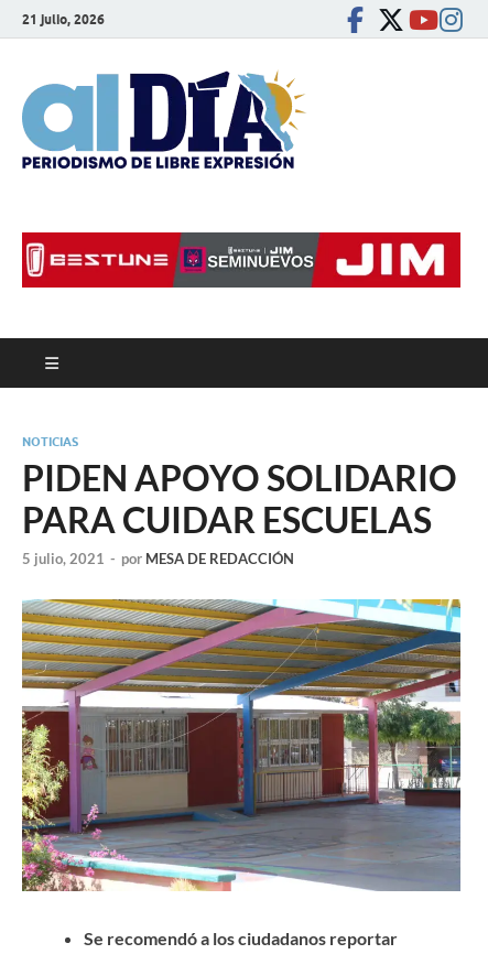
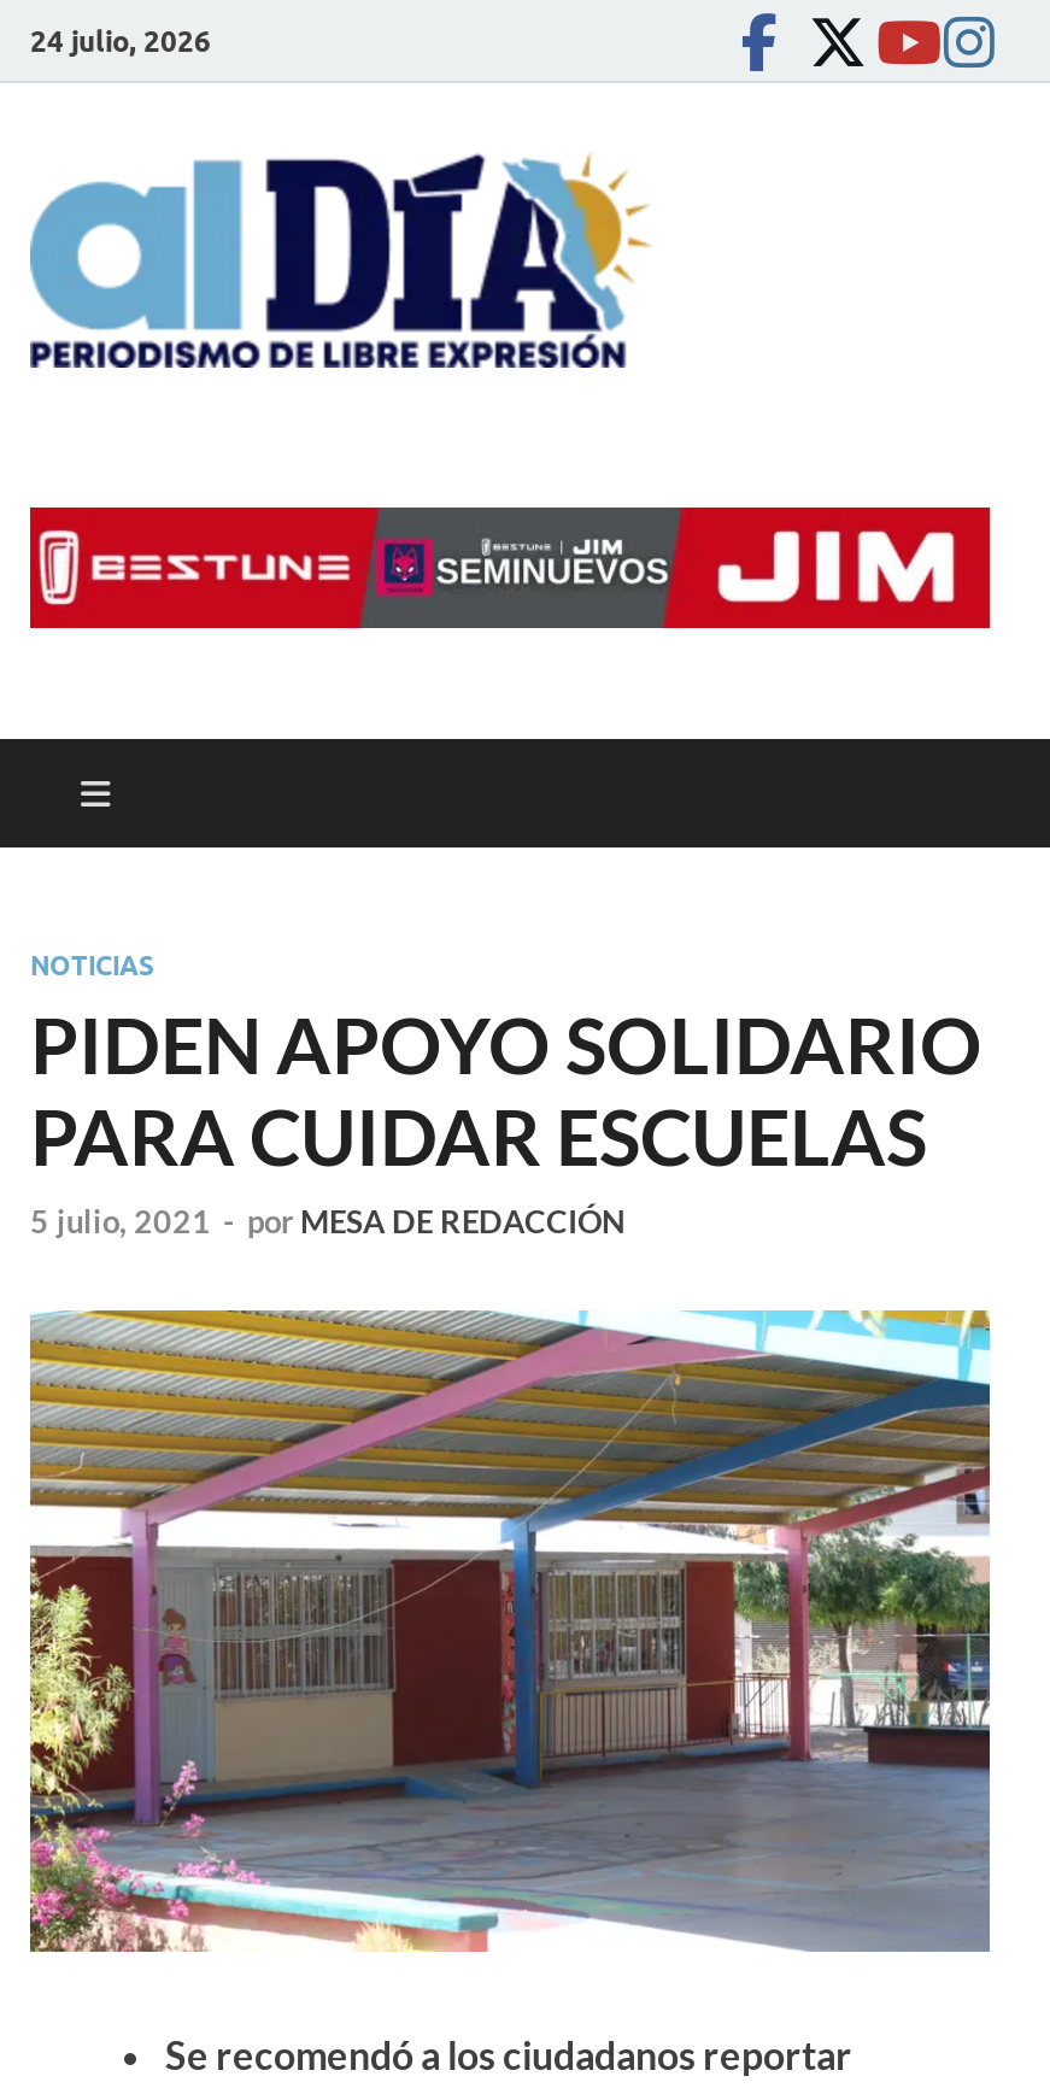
- 21 julio, 2026
+ 24 julio, 2026
